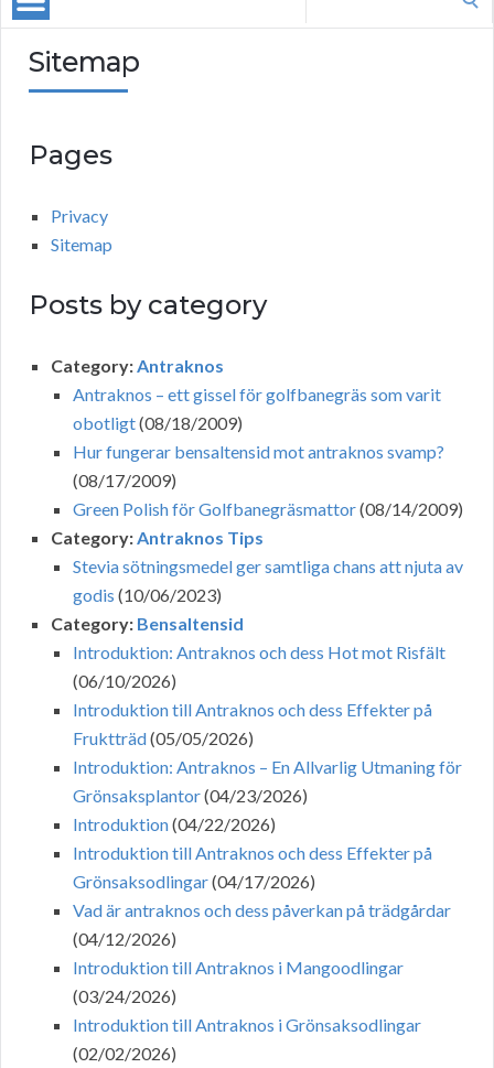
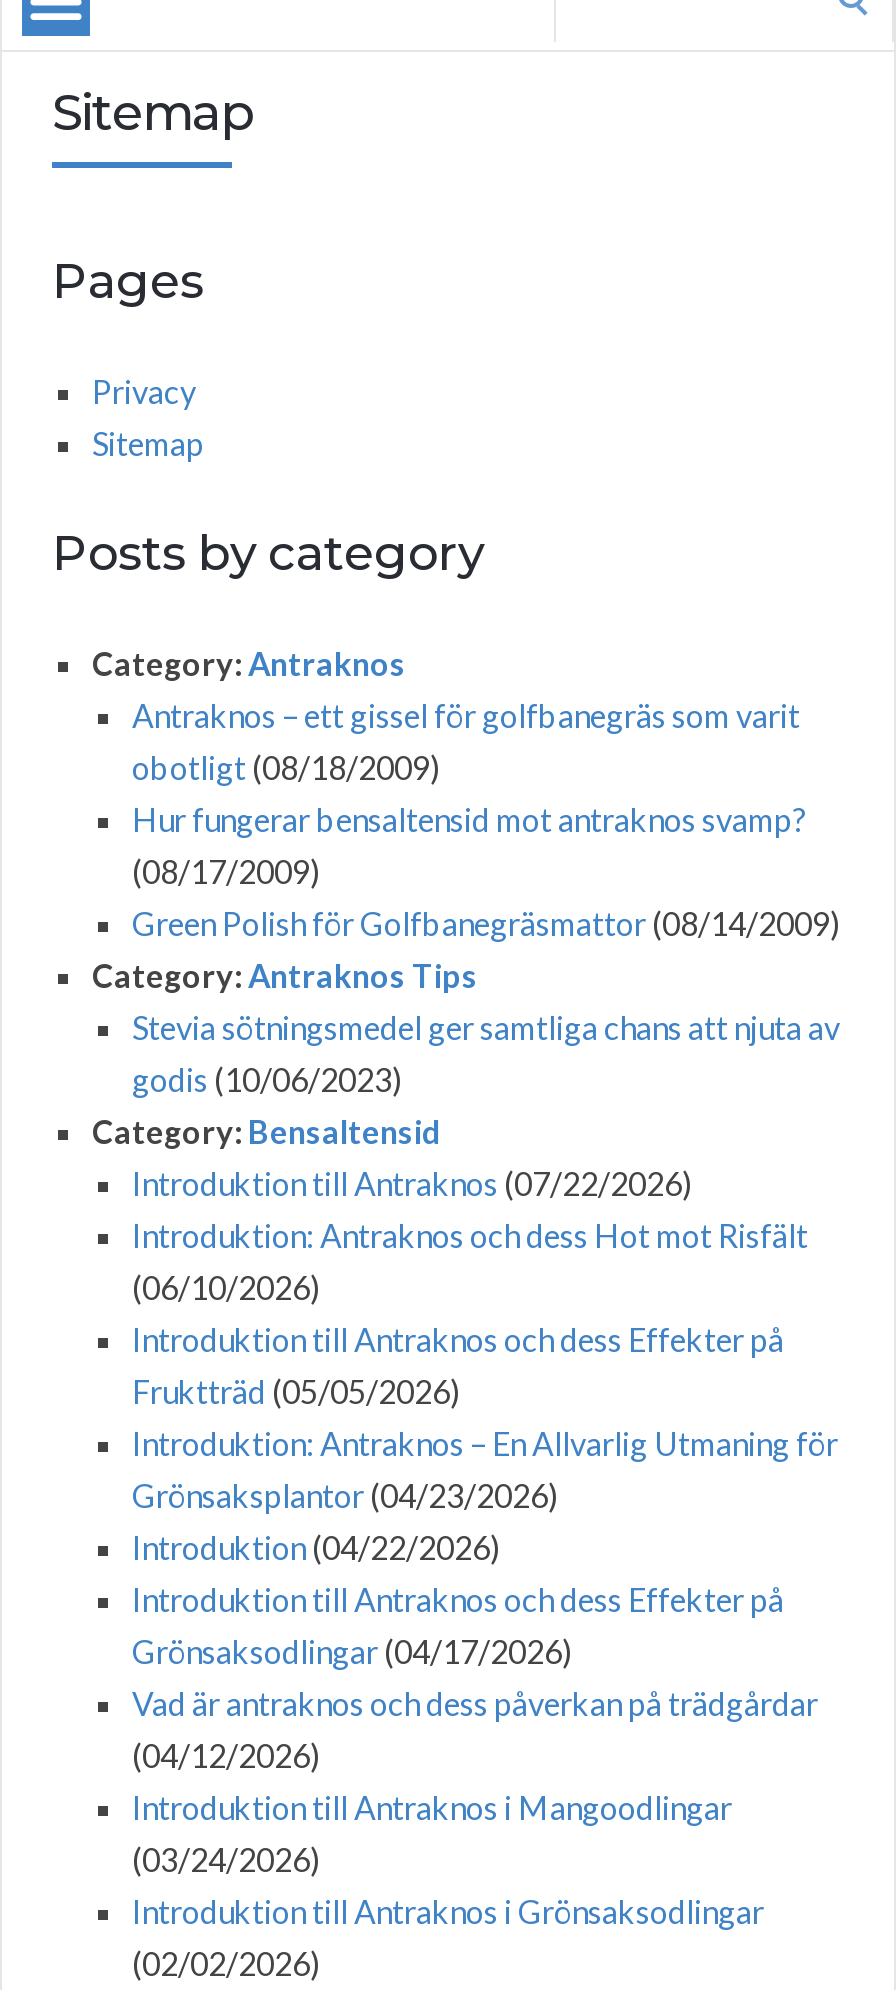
+ Introduktion till Antraknos (07/22/2026)
